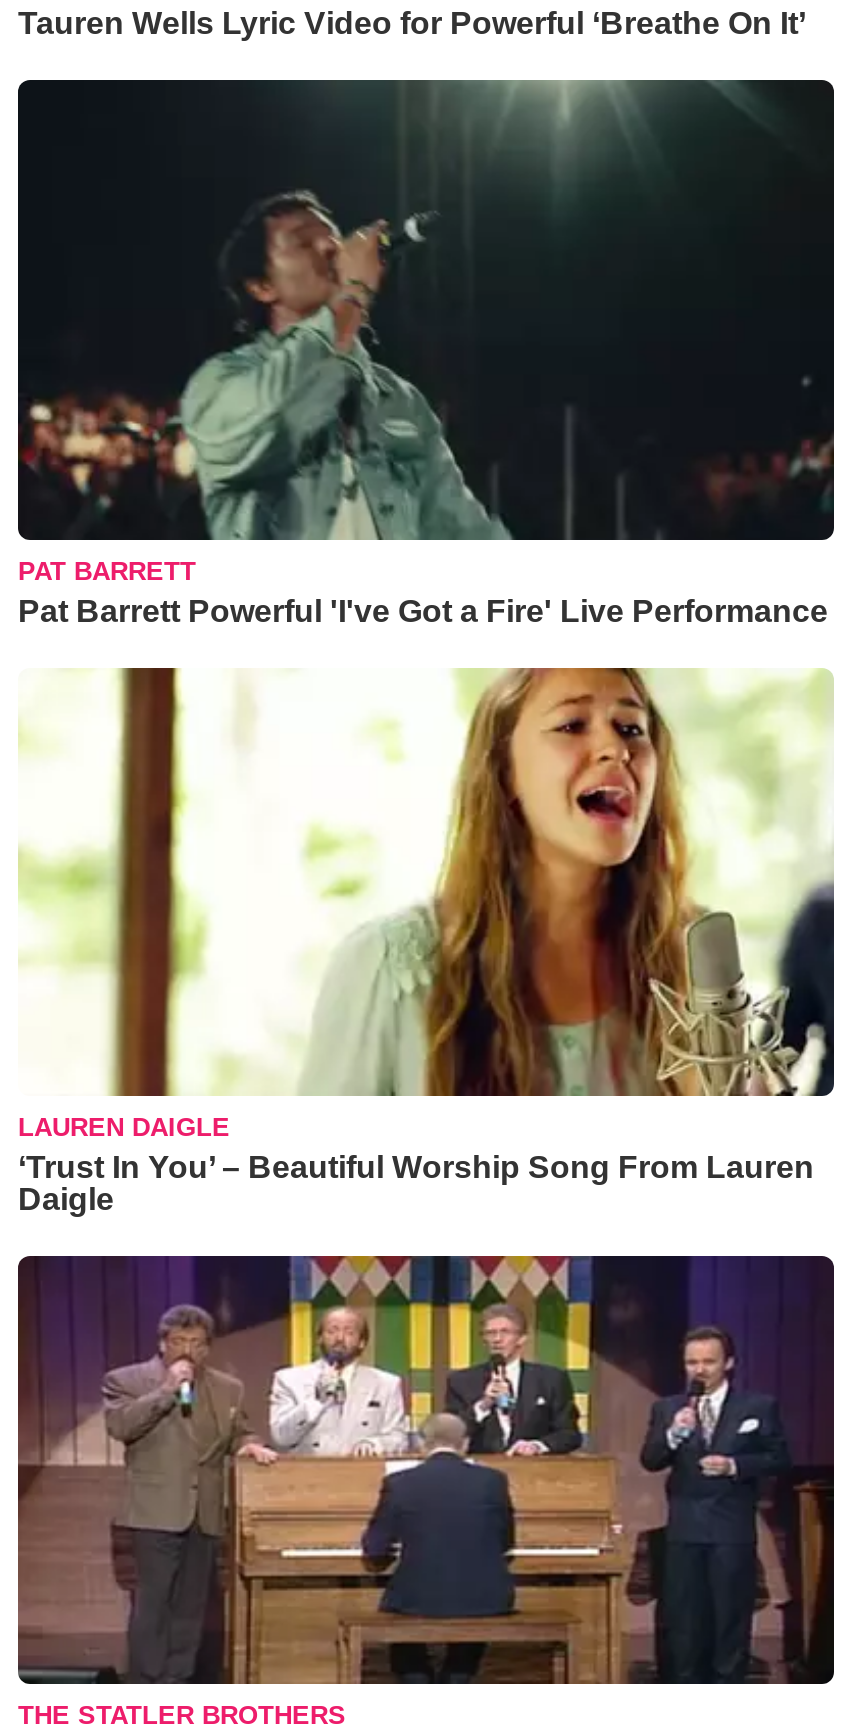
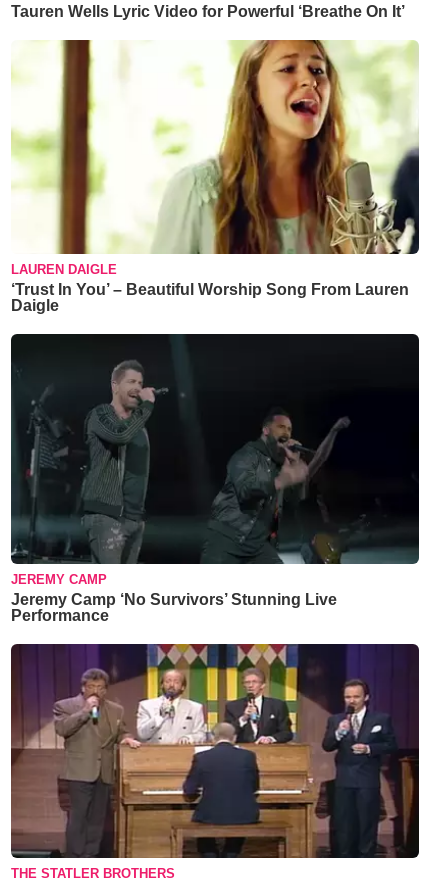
- [image]
- PAT BARRETT
- Pat Barrett Powerful 'I've Got a Fire' Live Performance

moved up: [image] | LAUREN DAIGLE | ‘Trust In You’ – Beautiful Worship Song From Lauren | Daigle

+ [image]
+ JEREMY CAMP
+ Jeremy Camp ‘No Survivors’ Stunning Live
+ Performance
